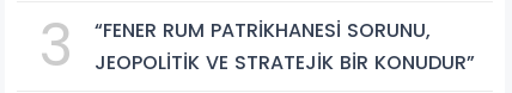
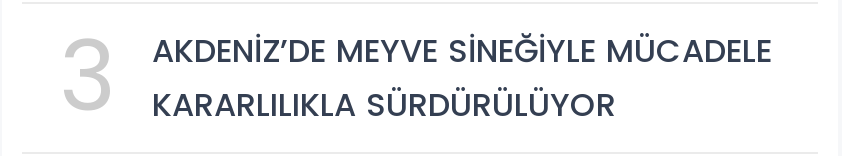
- “FENER RUM PATRİKHANESİ SORUNU,
- JEOPOLİTİK VE STRATEJİK BİR KONUDUR”
+ AKDENİZ’DE MEYVE SİNEĞİYLE MÜCADELE
+ KARARLILIKLA SÜRDÜRÜLÜYOR
